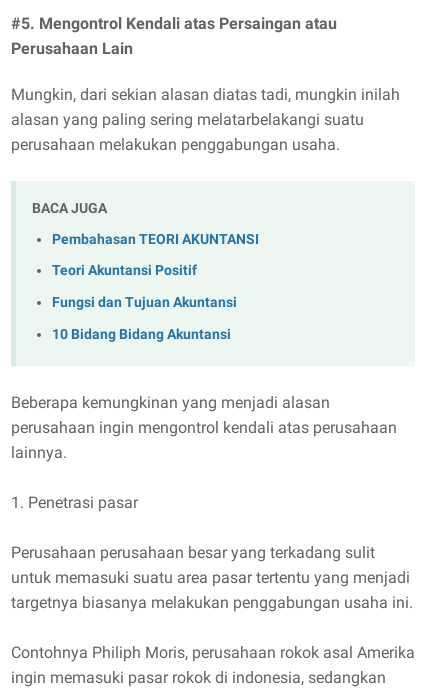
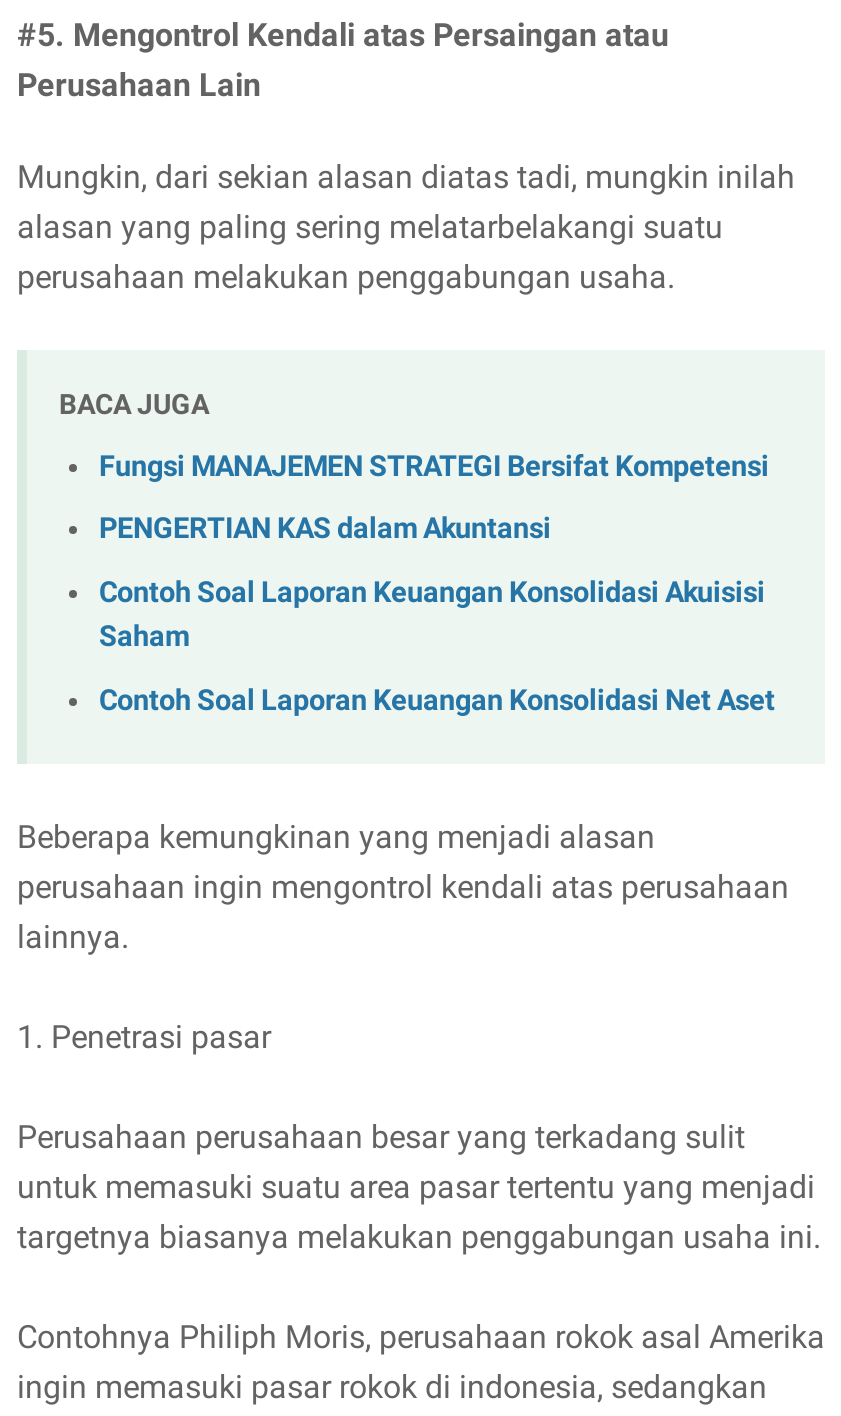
- Pembahasan TEORI AKUNTANSI
+ Fungsi MANAJEMEN STRATEGI Bersifat Kompetensi

- Teori Akuntansi Positif
+ PENGERTIAN KAS dalam Akuntansi

- Fungsi dan Tujuan Akuntansi
+ Contoh Soal Laporan Keuangan Konsolidasi Akuisisi
+ Saham

- 10 Bidang Bidang Akuntansi
+ Contoh Soal Laporan Keuangan Konsolidasi Net Aset
